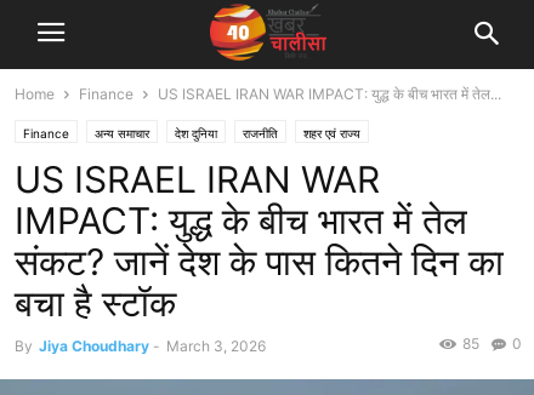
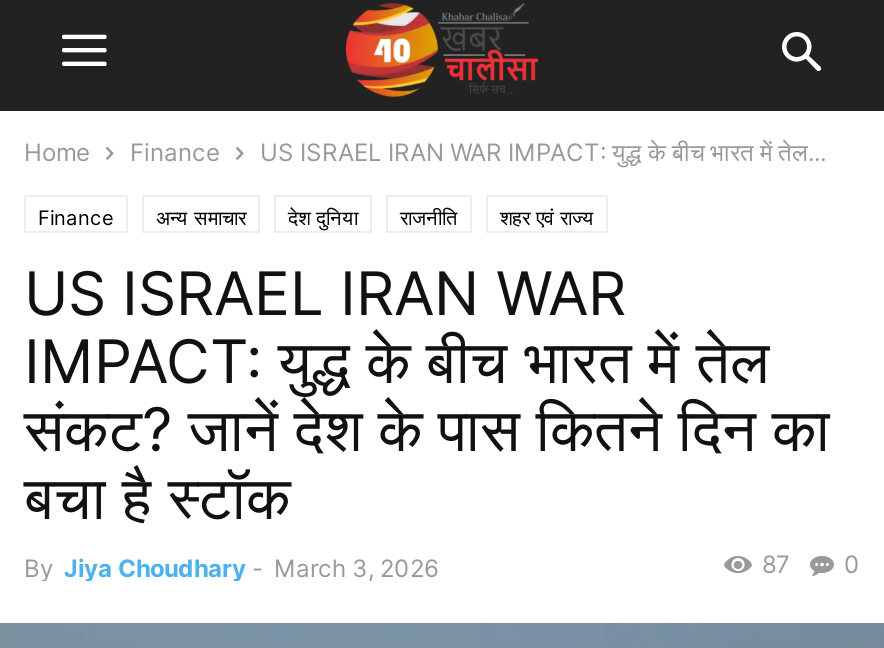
- 85 0
+ 87 0
